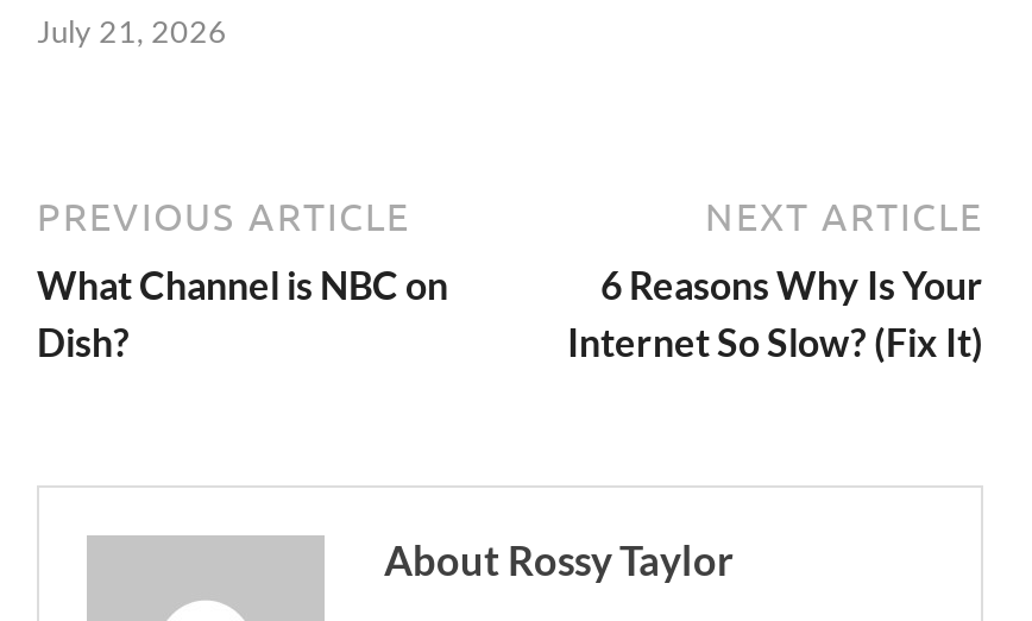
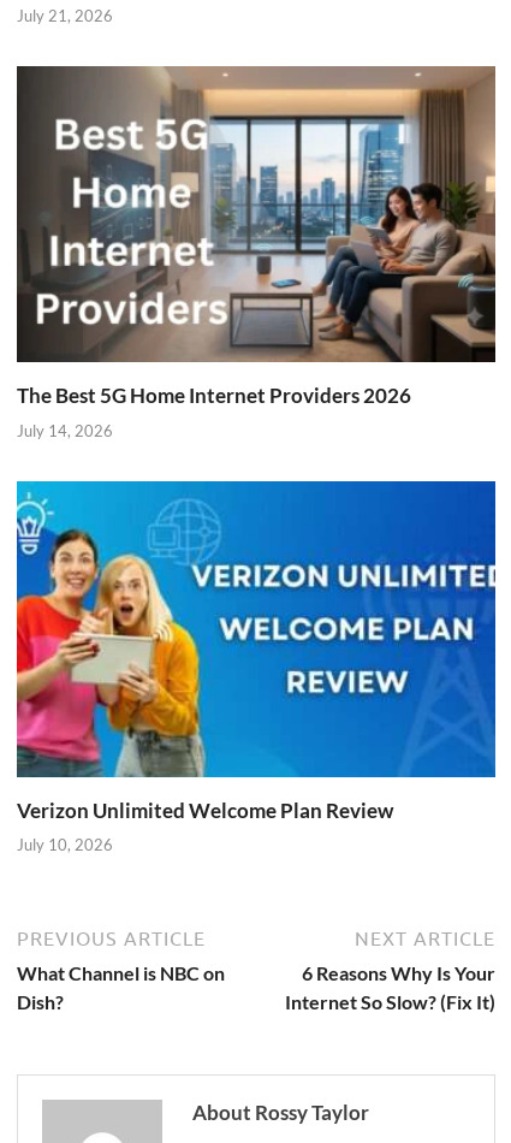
+ [image]
+ The Best 5G Home Internet Providers 2026
+ July 14, 2026

+ [image]
+ Verizon Unlimited Welcome Plan Review
+ July 10, 2026
